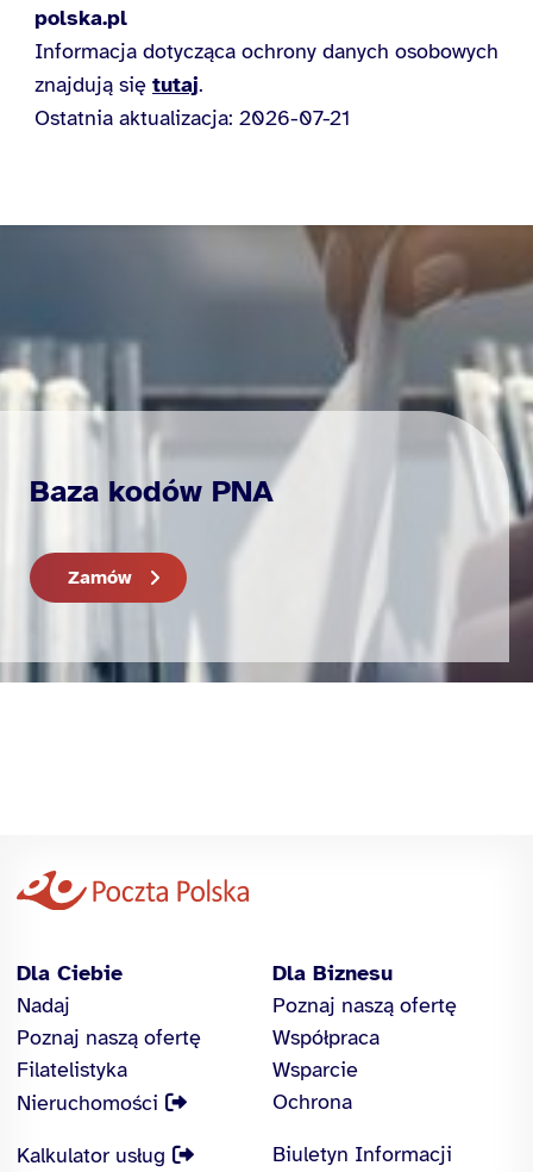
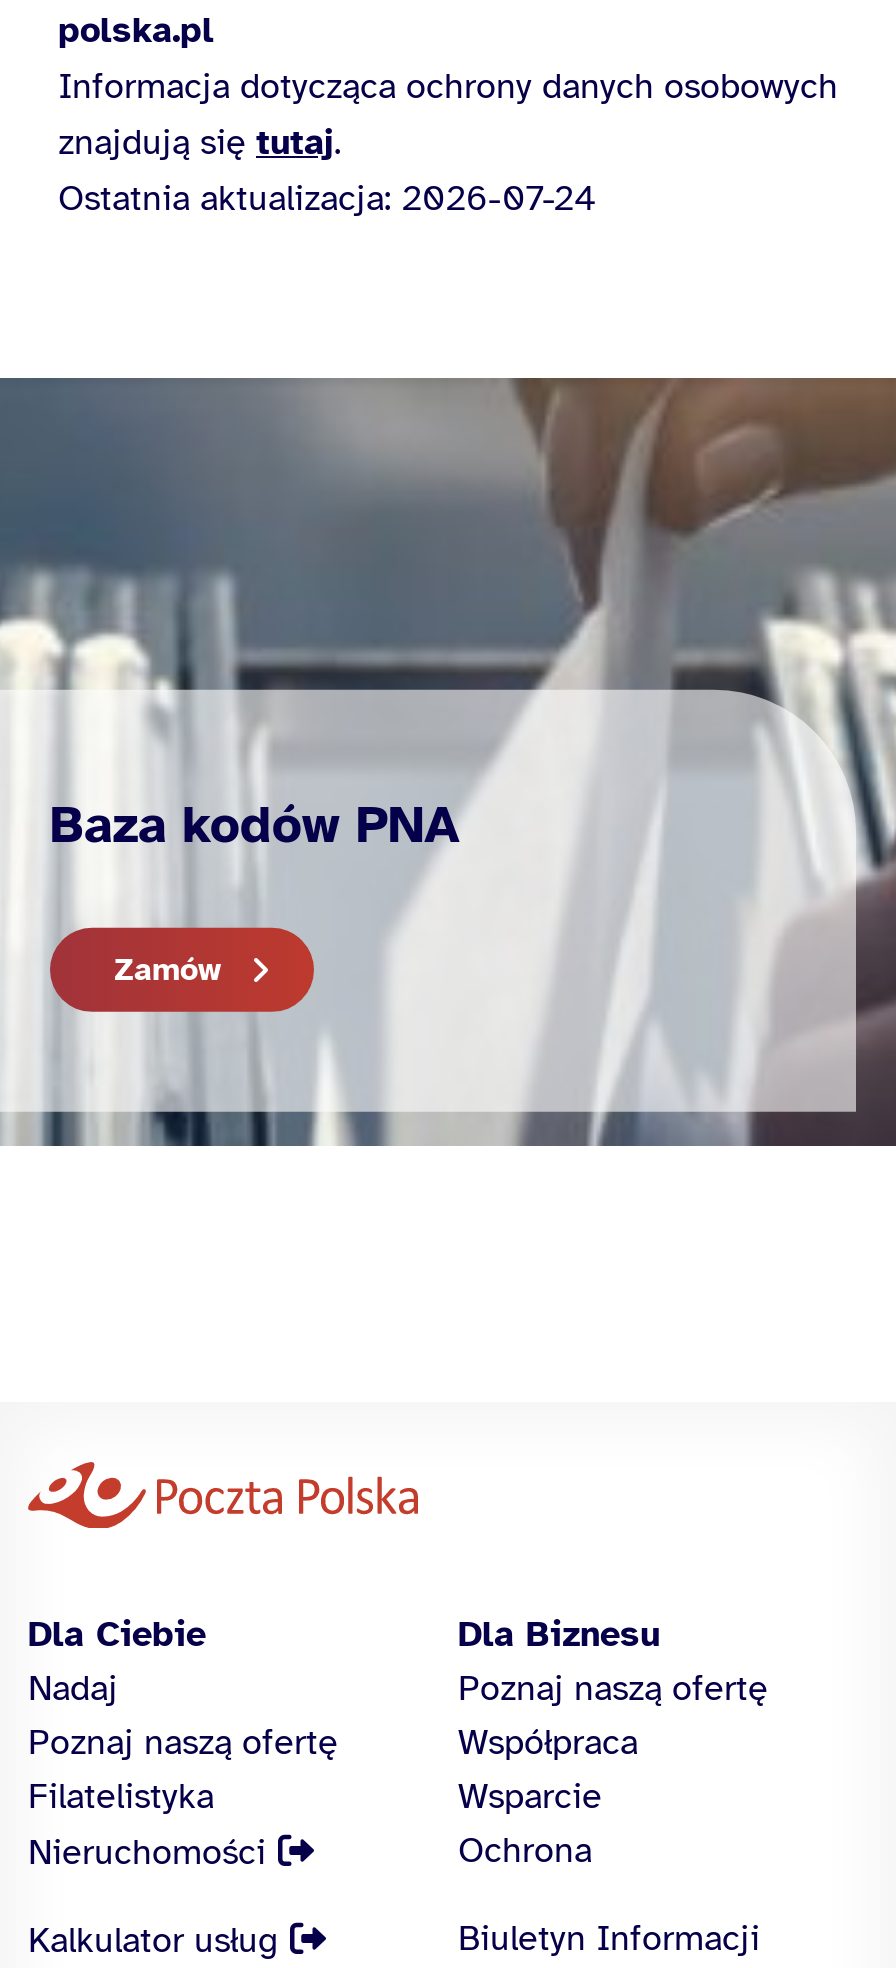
- Ostatnia aktualizacja: 2026-07-21
+ Ostatnia aktualizacja: 2026-07-24
